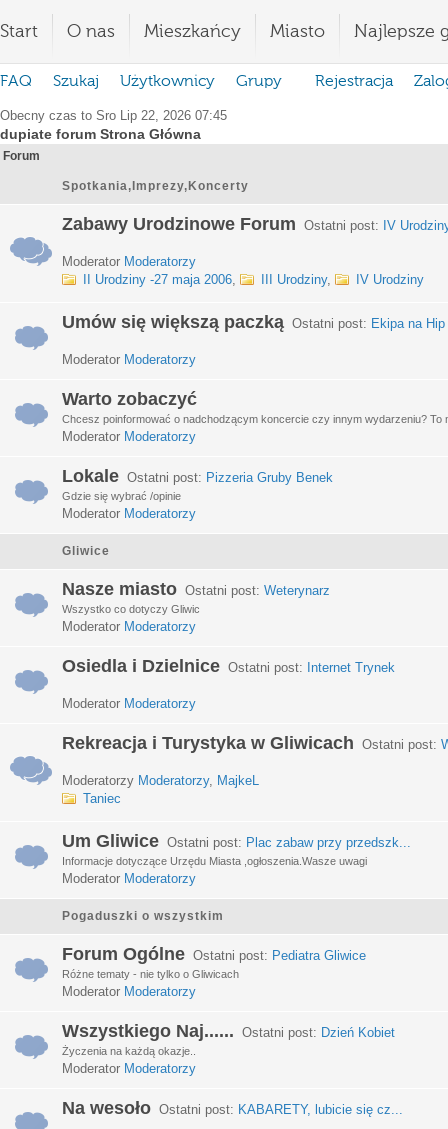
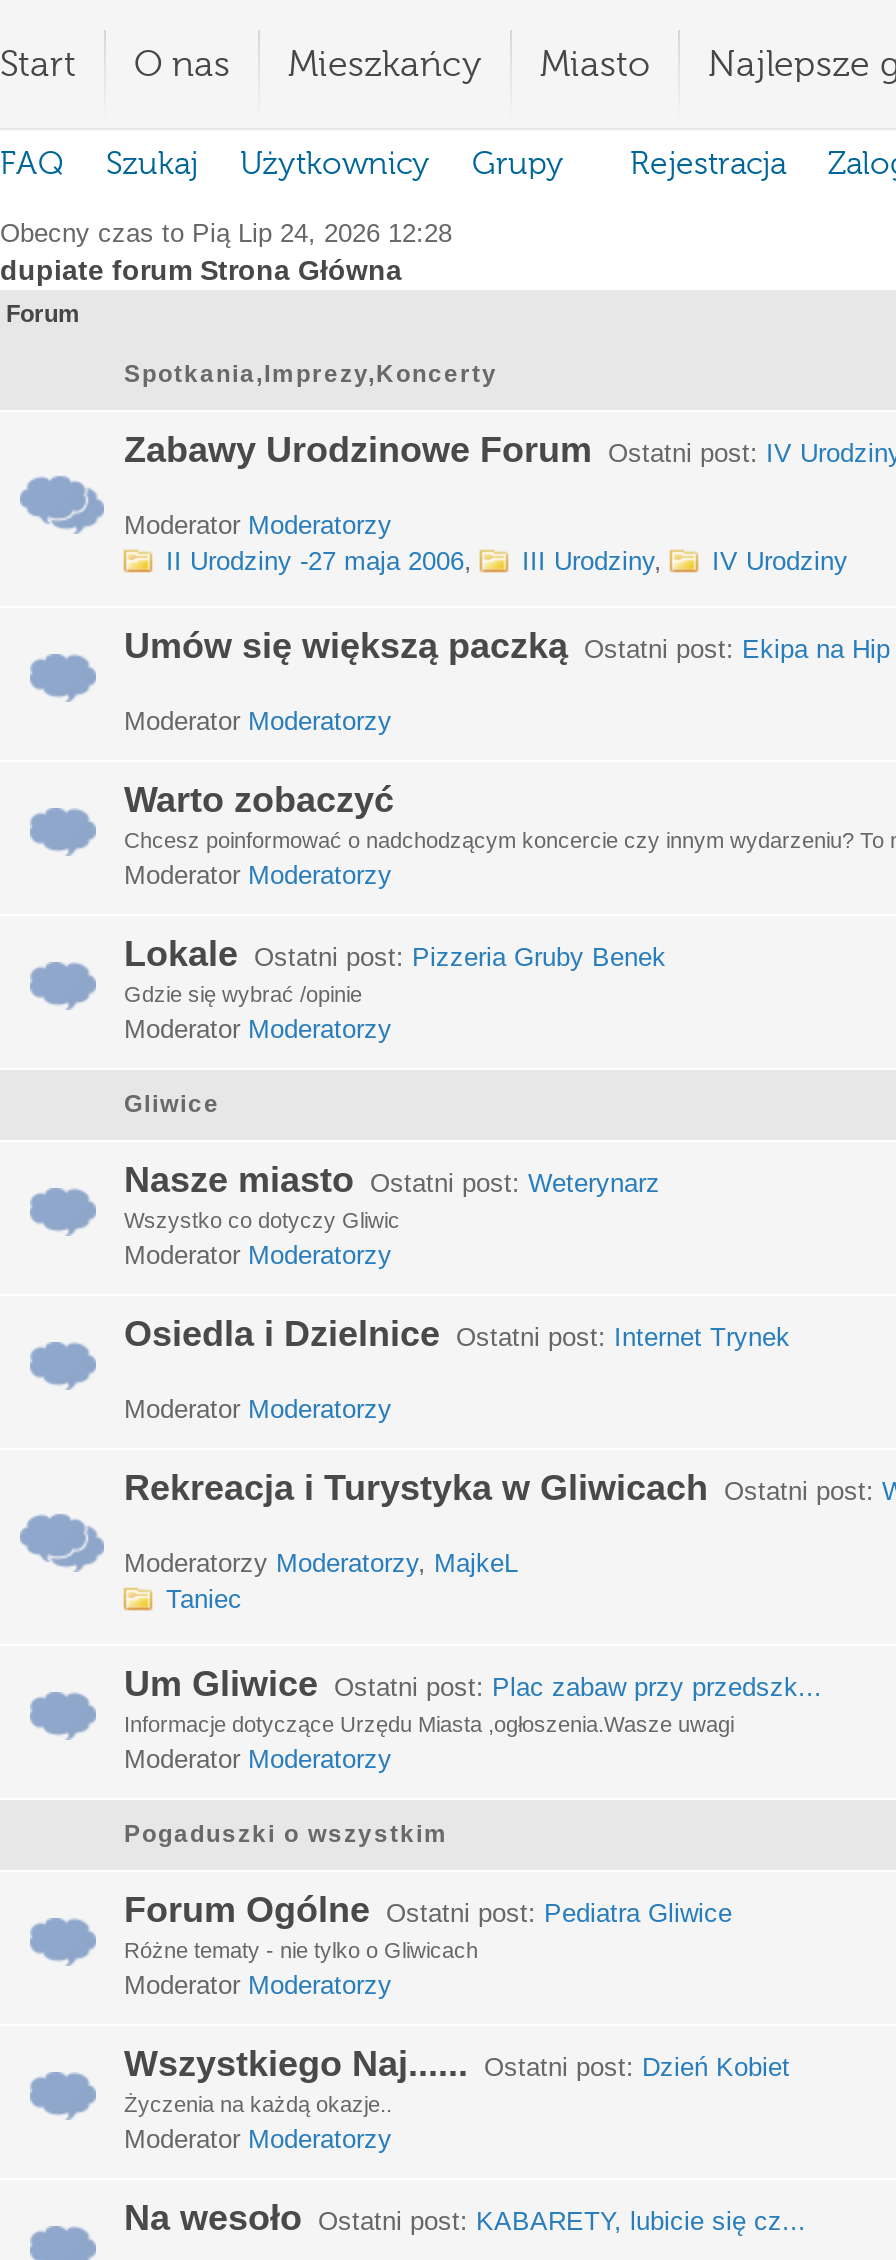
- Obecny czas to Sro Lip 22, 2026 07:45
+ Obecny czas to Pią Lip 24, 2026 12:28
